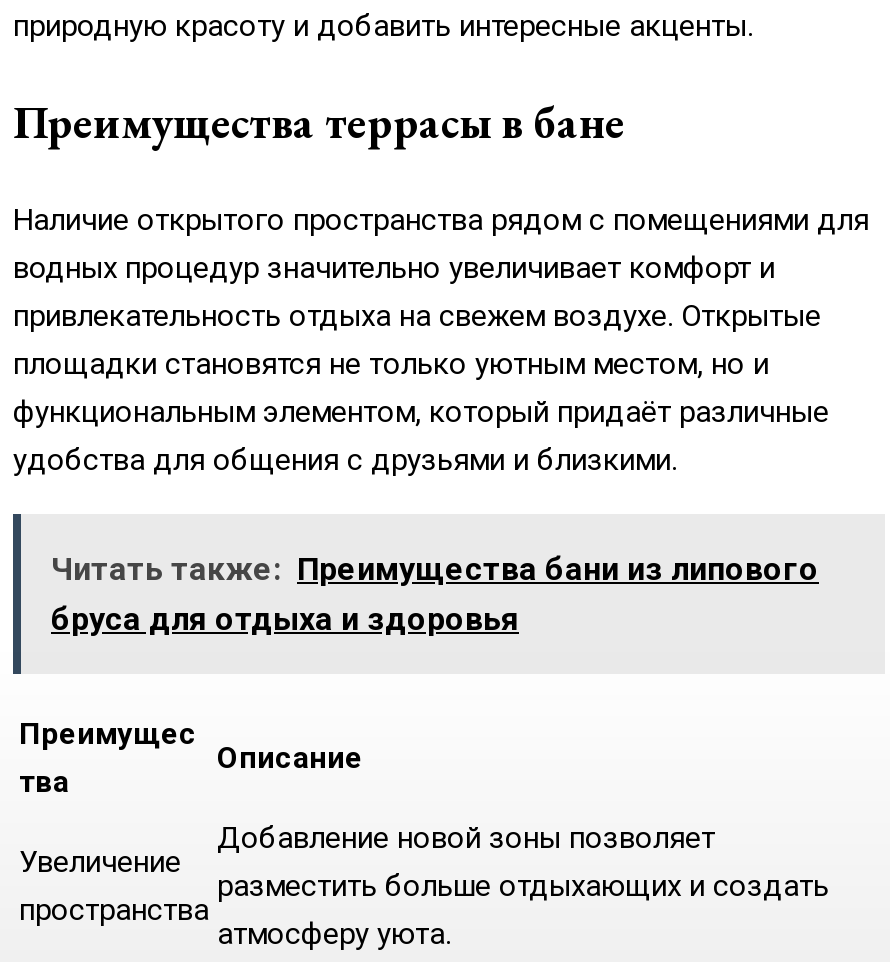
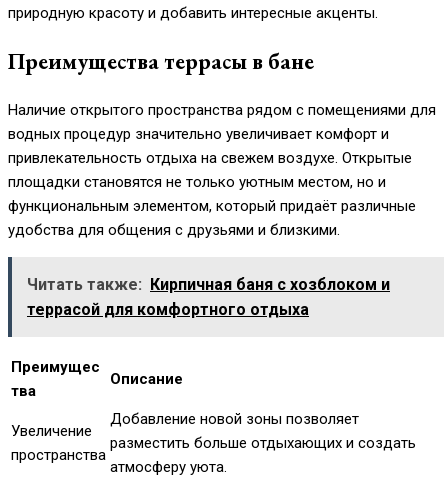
- Читать также: Преимущества бани из липового
- бруса для отдыха и здоровья
+ Читать также: Кирпичная баня с хозблоком и
+ террасой для комфортного отдыха
